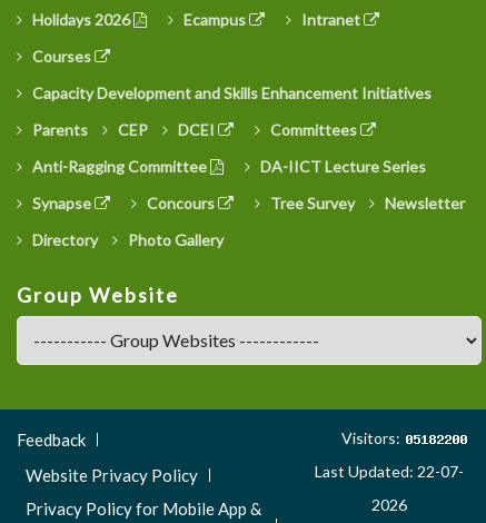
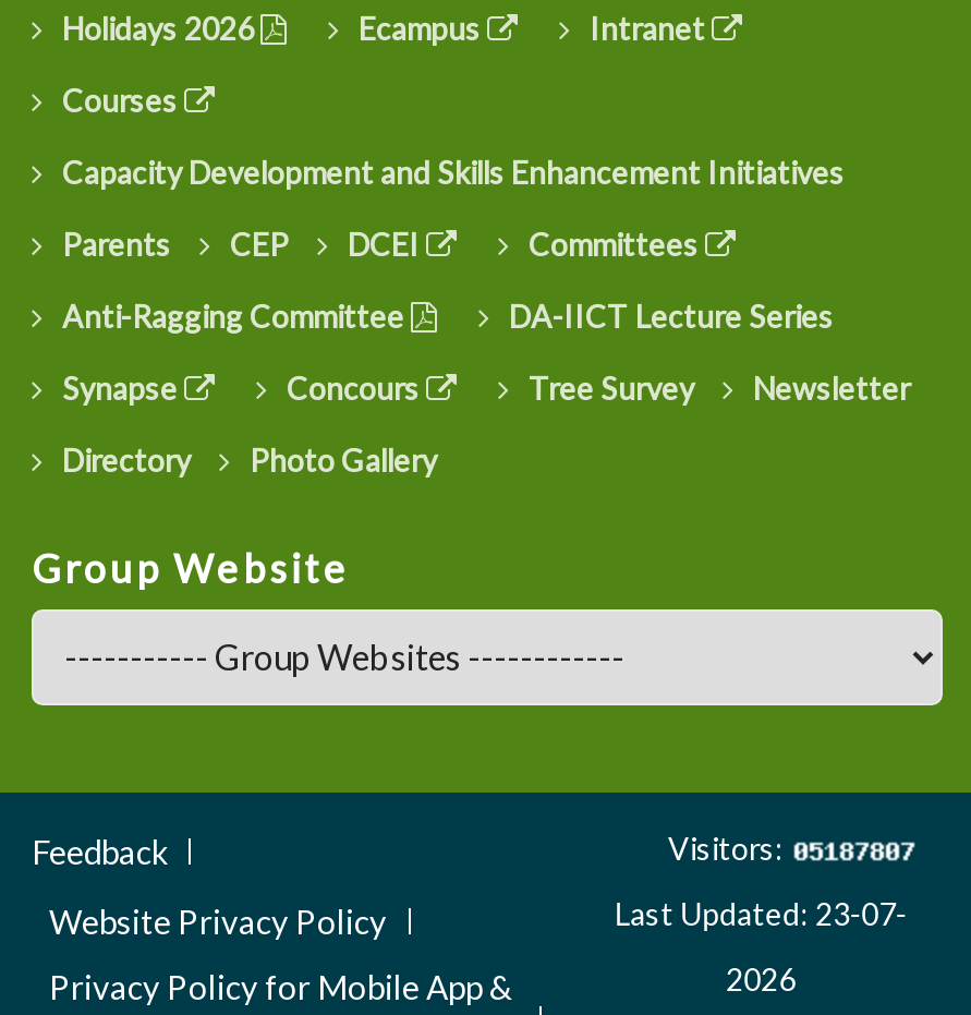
- Last Updated: 22-07-
+ Last Updated: 23-07-
